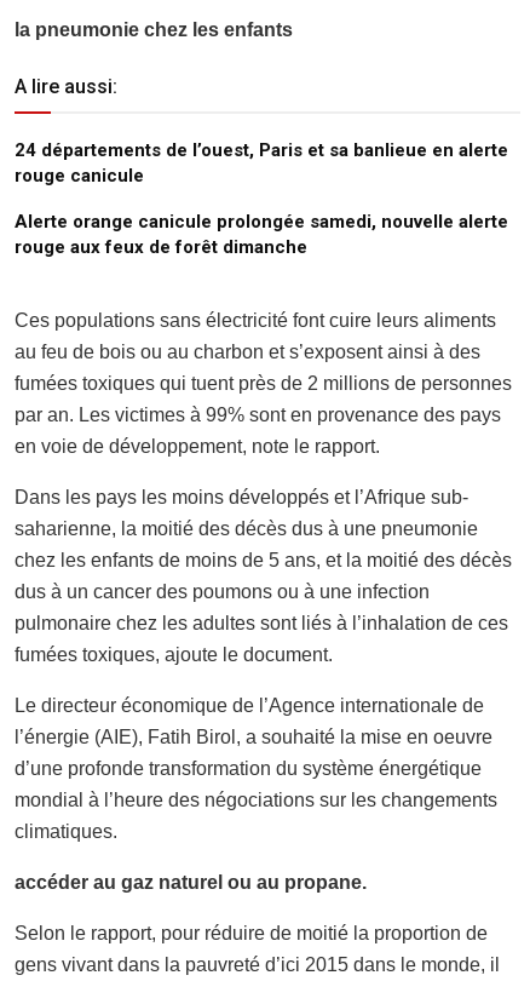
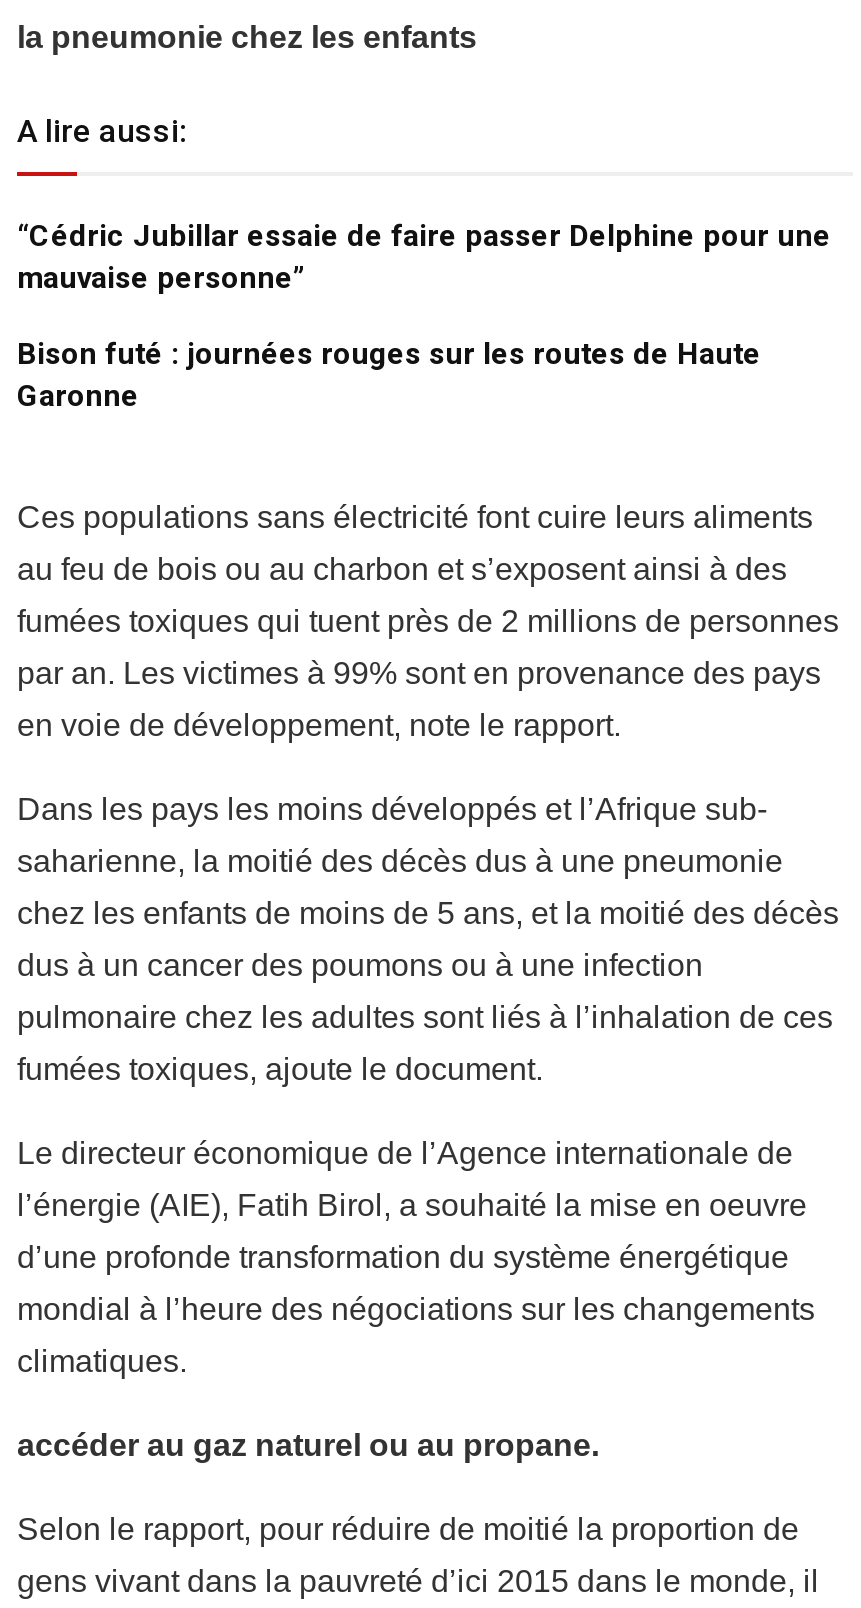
- 24 départements de l’ouest, Paris et sa banlieue en alerte
- rouge canicule
+ “Cédric Jubillar essaie de faire passer Delphine pour une
+ mauvaise personne”

- Alerte orange canicule prolongée samedi, nouvelle alerte
- rouge aux feux de forêt dimanche
+ Bison futé : journées rouges sur les routes de Haute
+ Garonne
